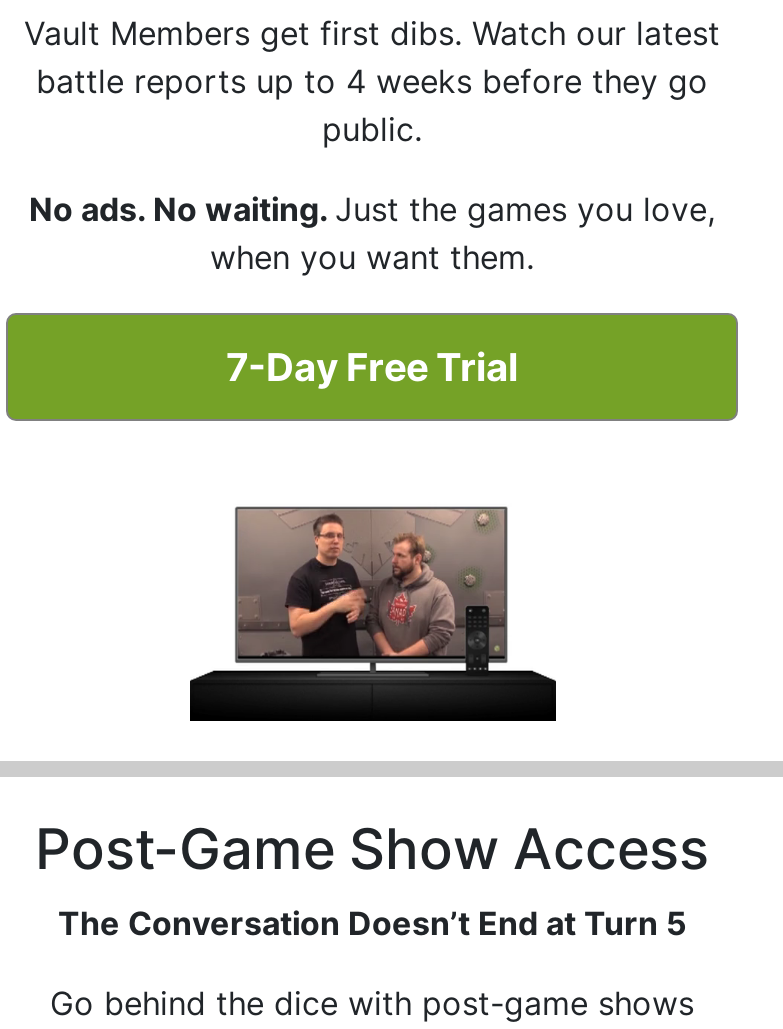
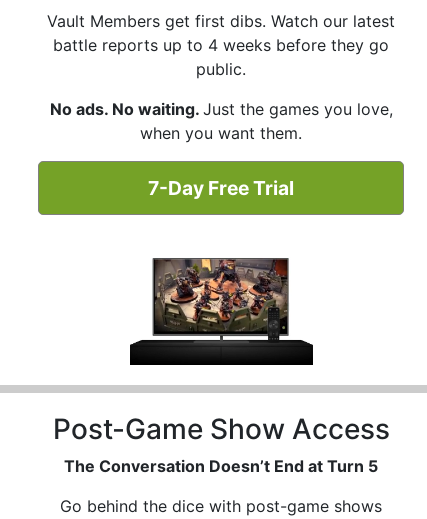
- [image]
+ [image]
